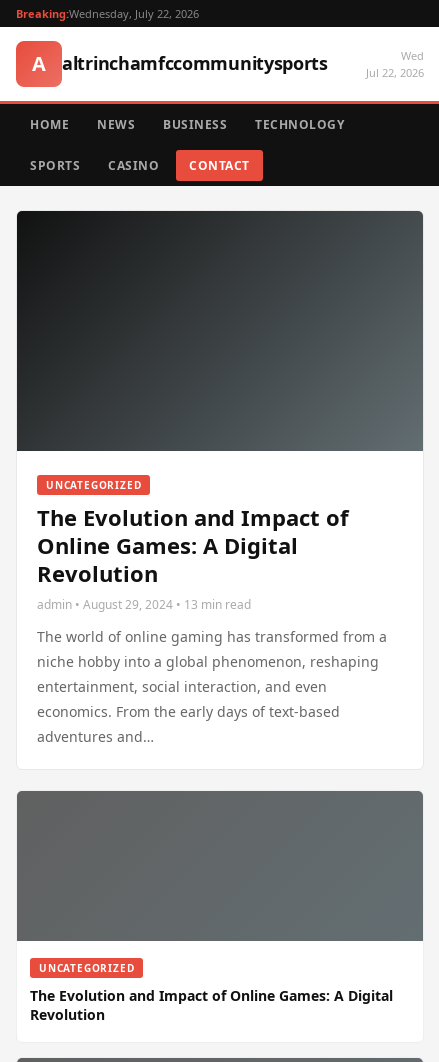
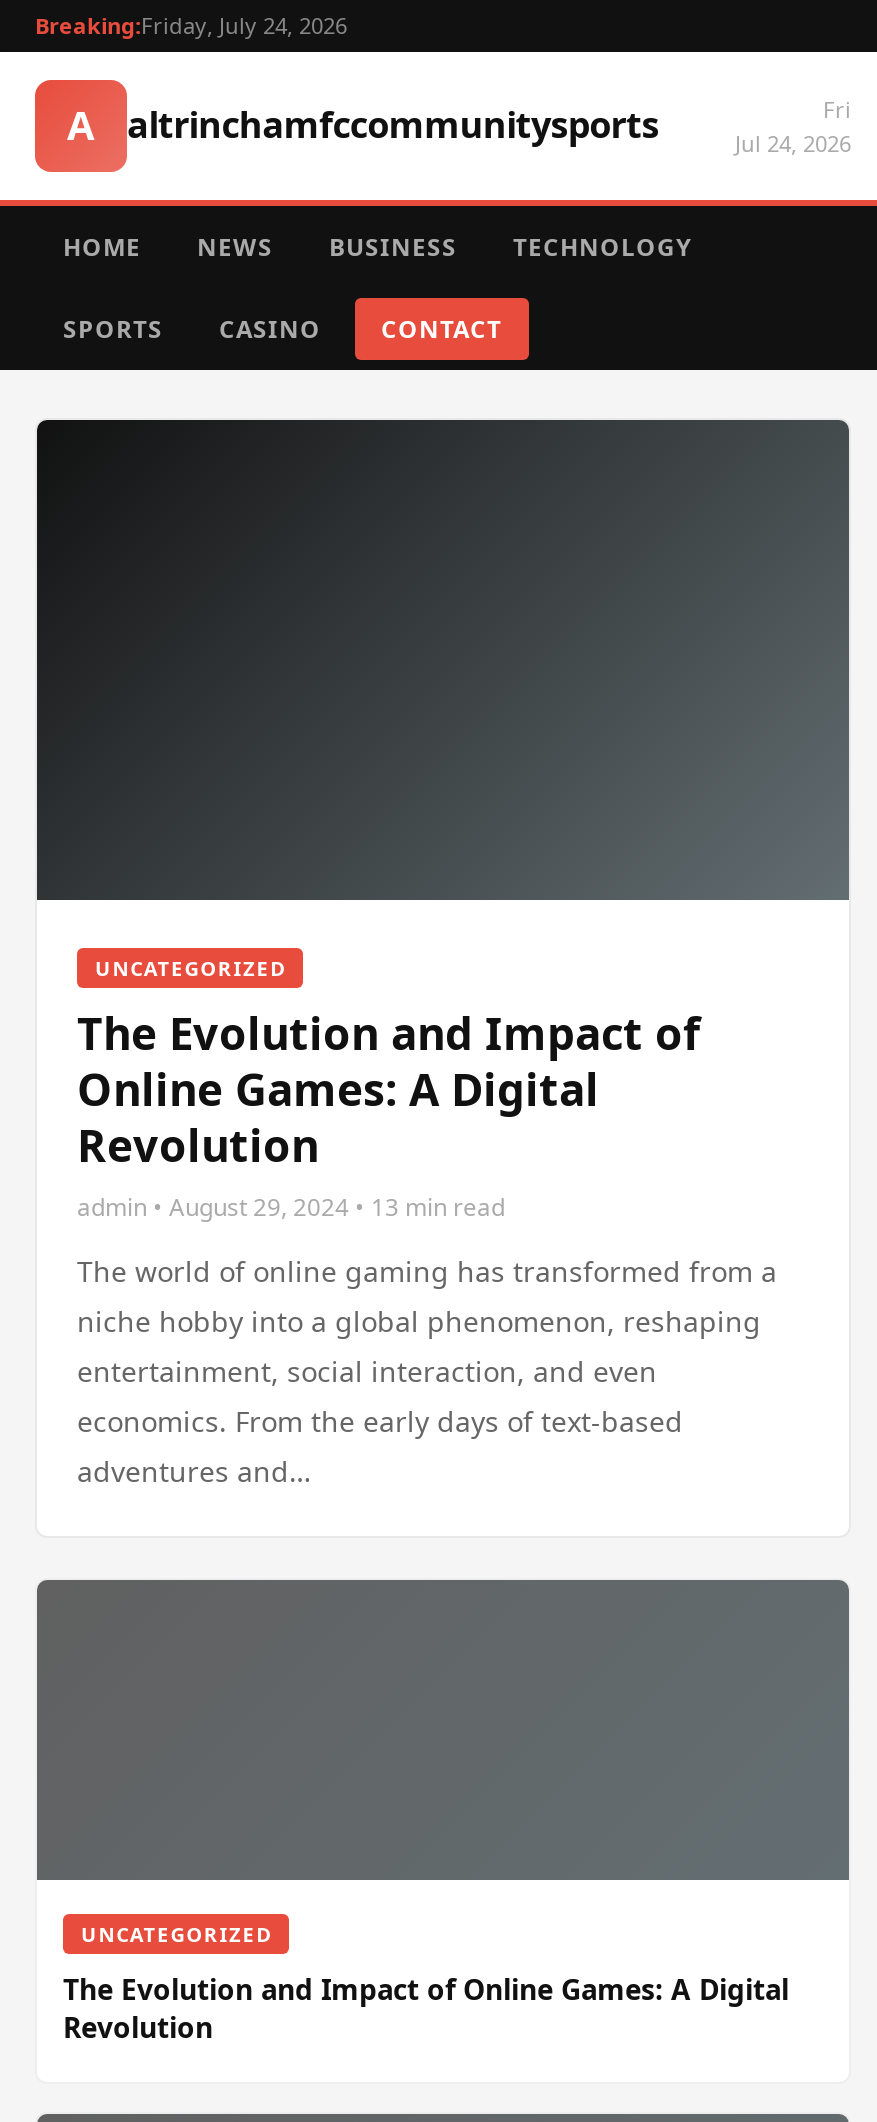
- Breaking:Wednesday, July 22, 2026
+ Breaking:Friday, July 24, 2026

- Wed
- Jul 22, 2026
+ Fri
+ Jul 24, 2026
